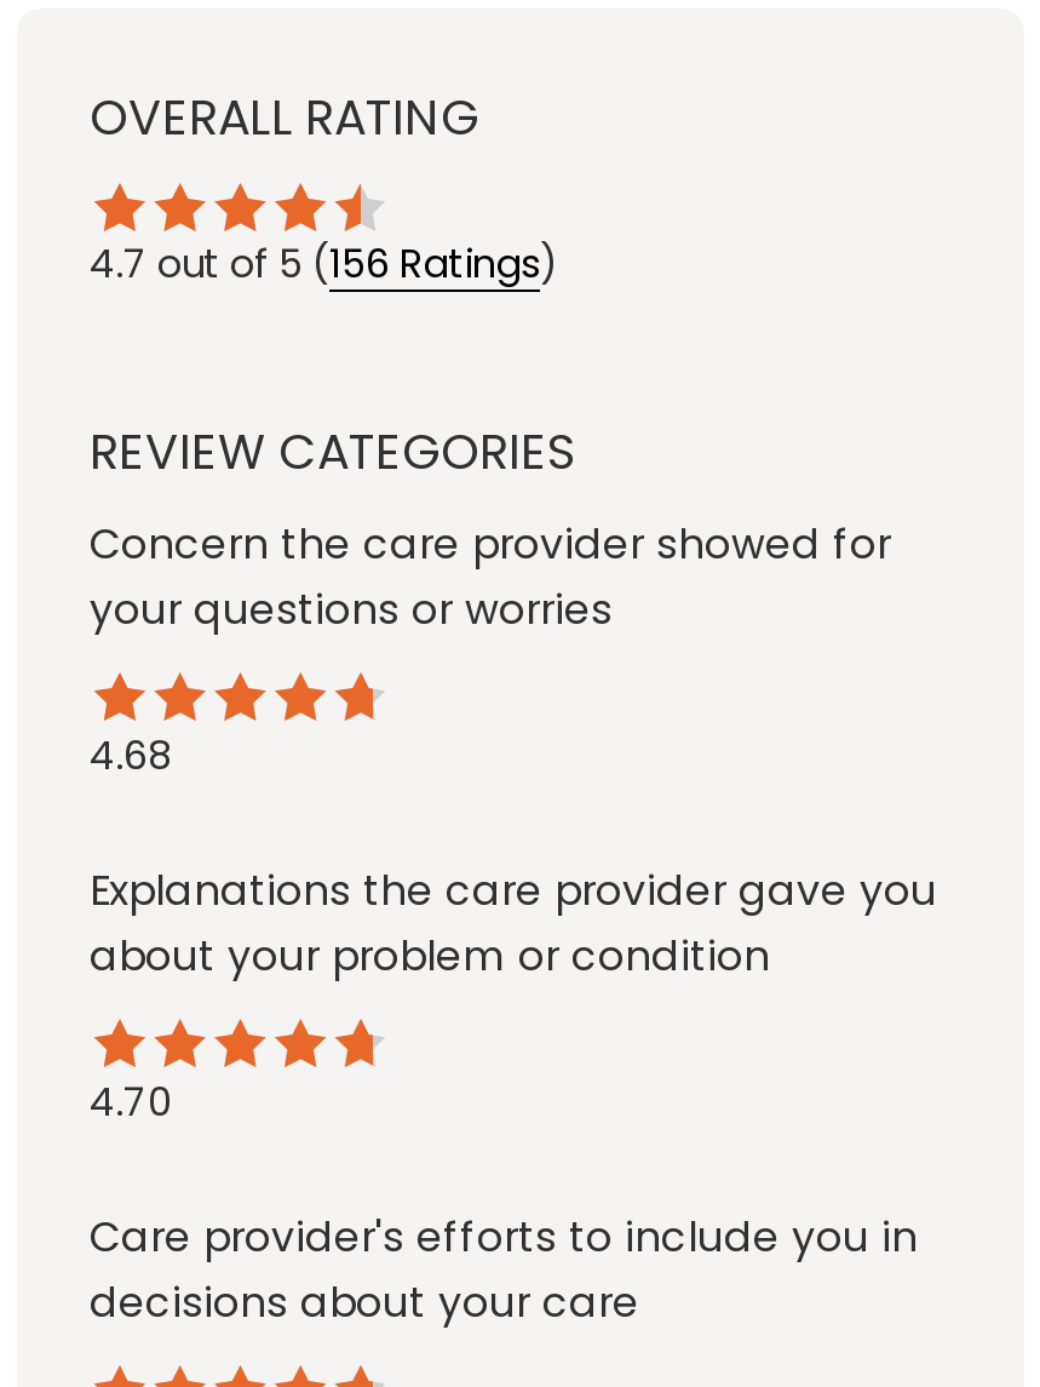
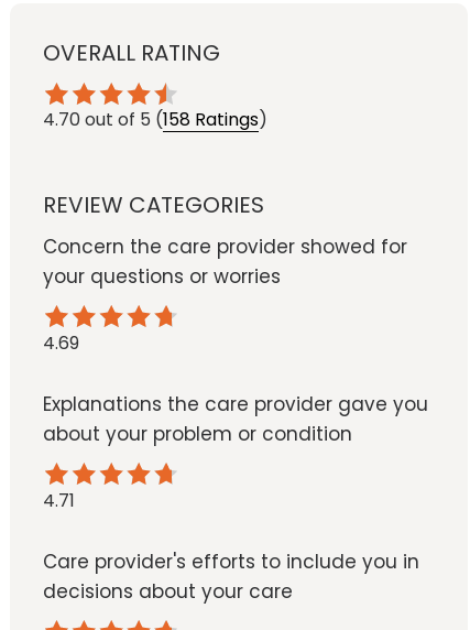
- 4.7 out of 5 (156 Ratings)
+ 4.70 out of 5 (158 Ratings)

- 4.68
+ 4.69

- 4.70
+ 4.71
